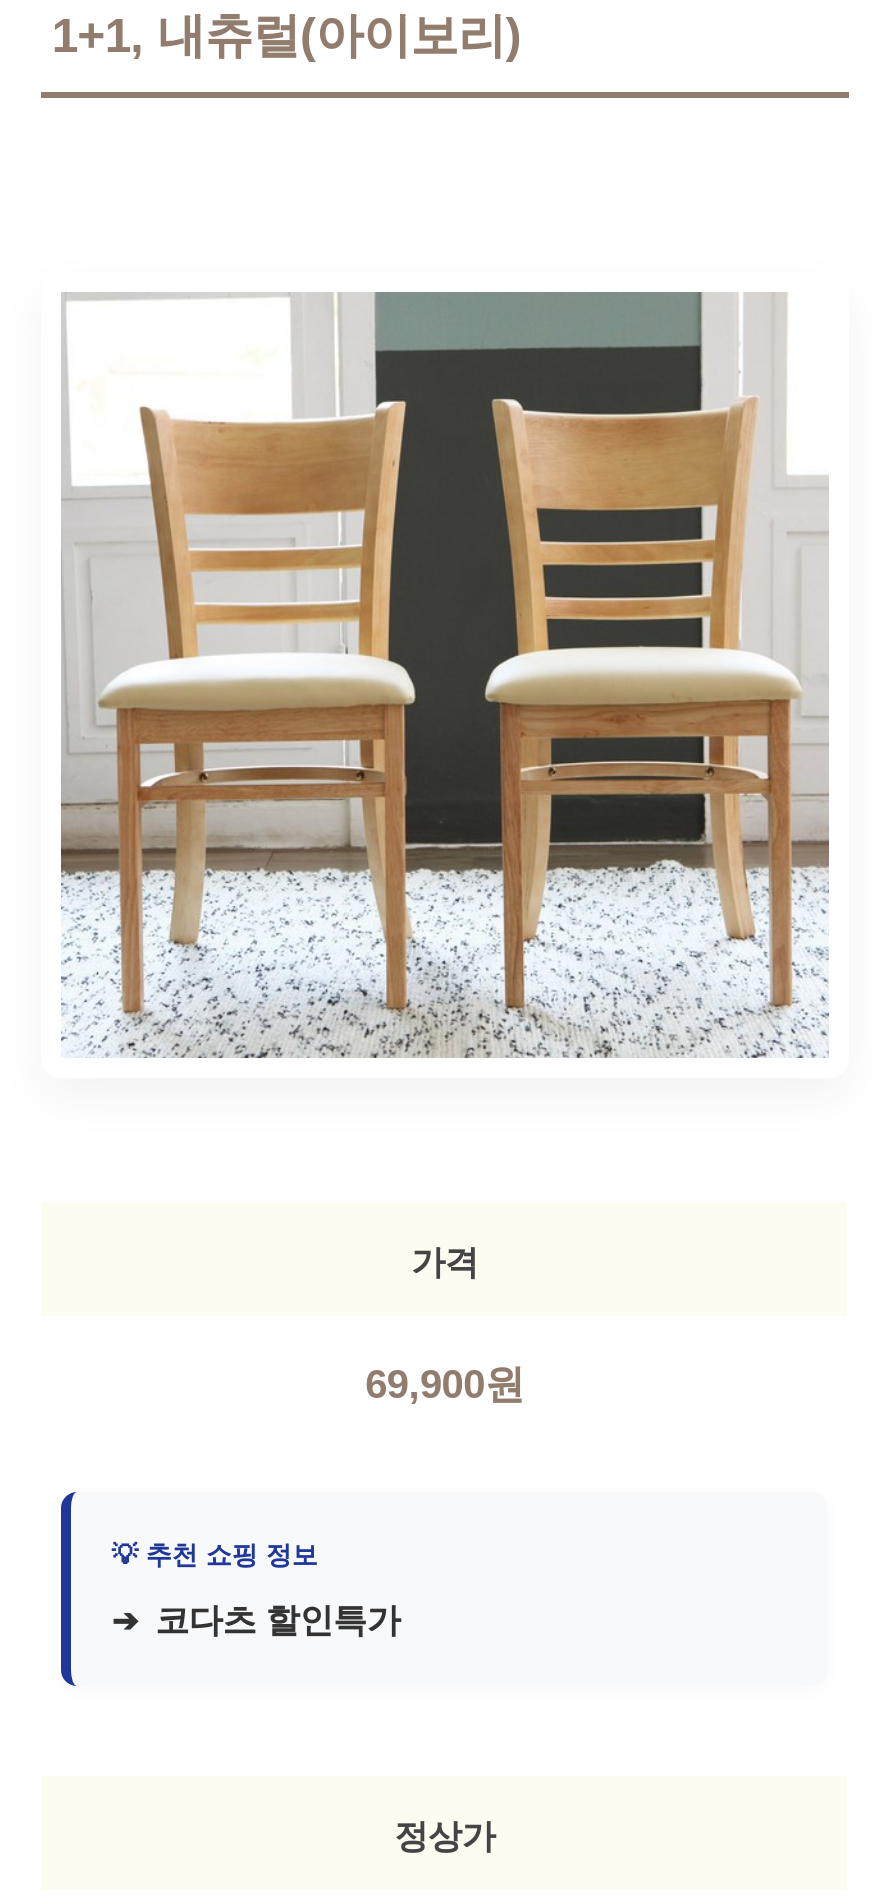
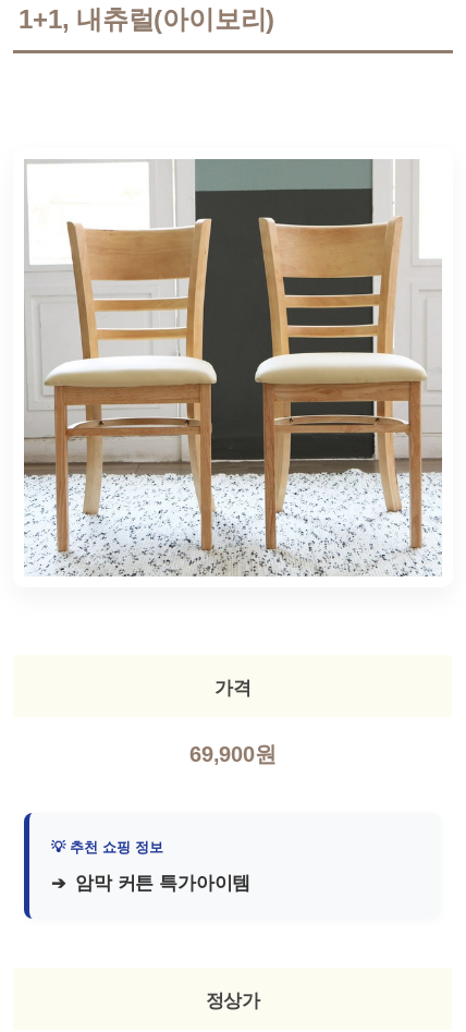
- 코다츠 할인특가
+ 암막 커튼 특가아이템
